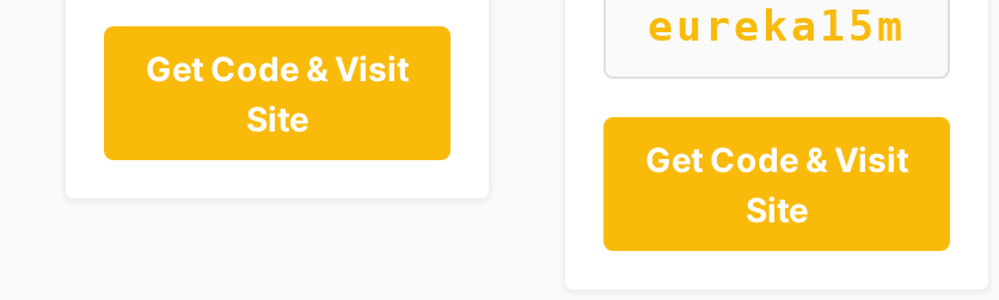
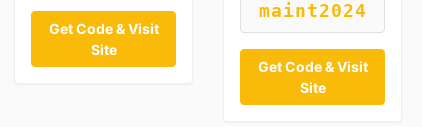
- eureka15m
+ maint2024
